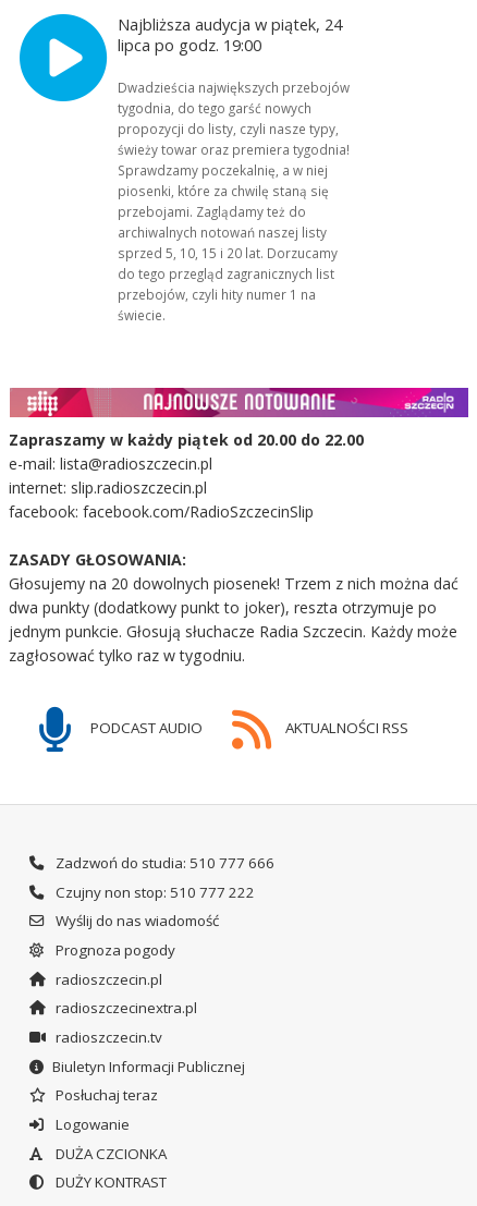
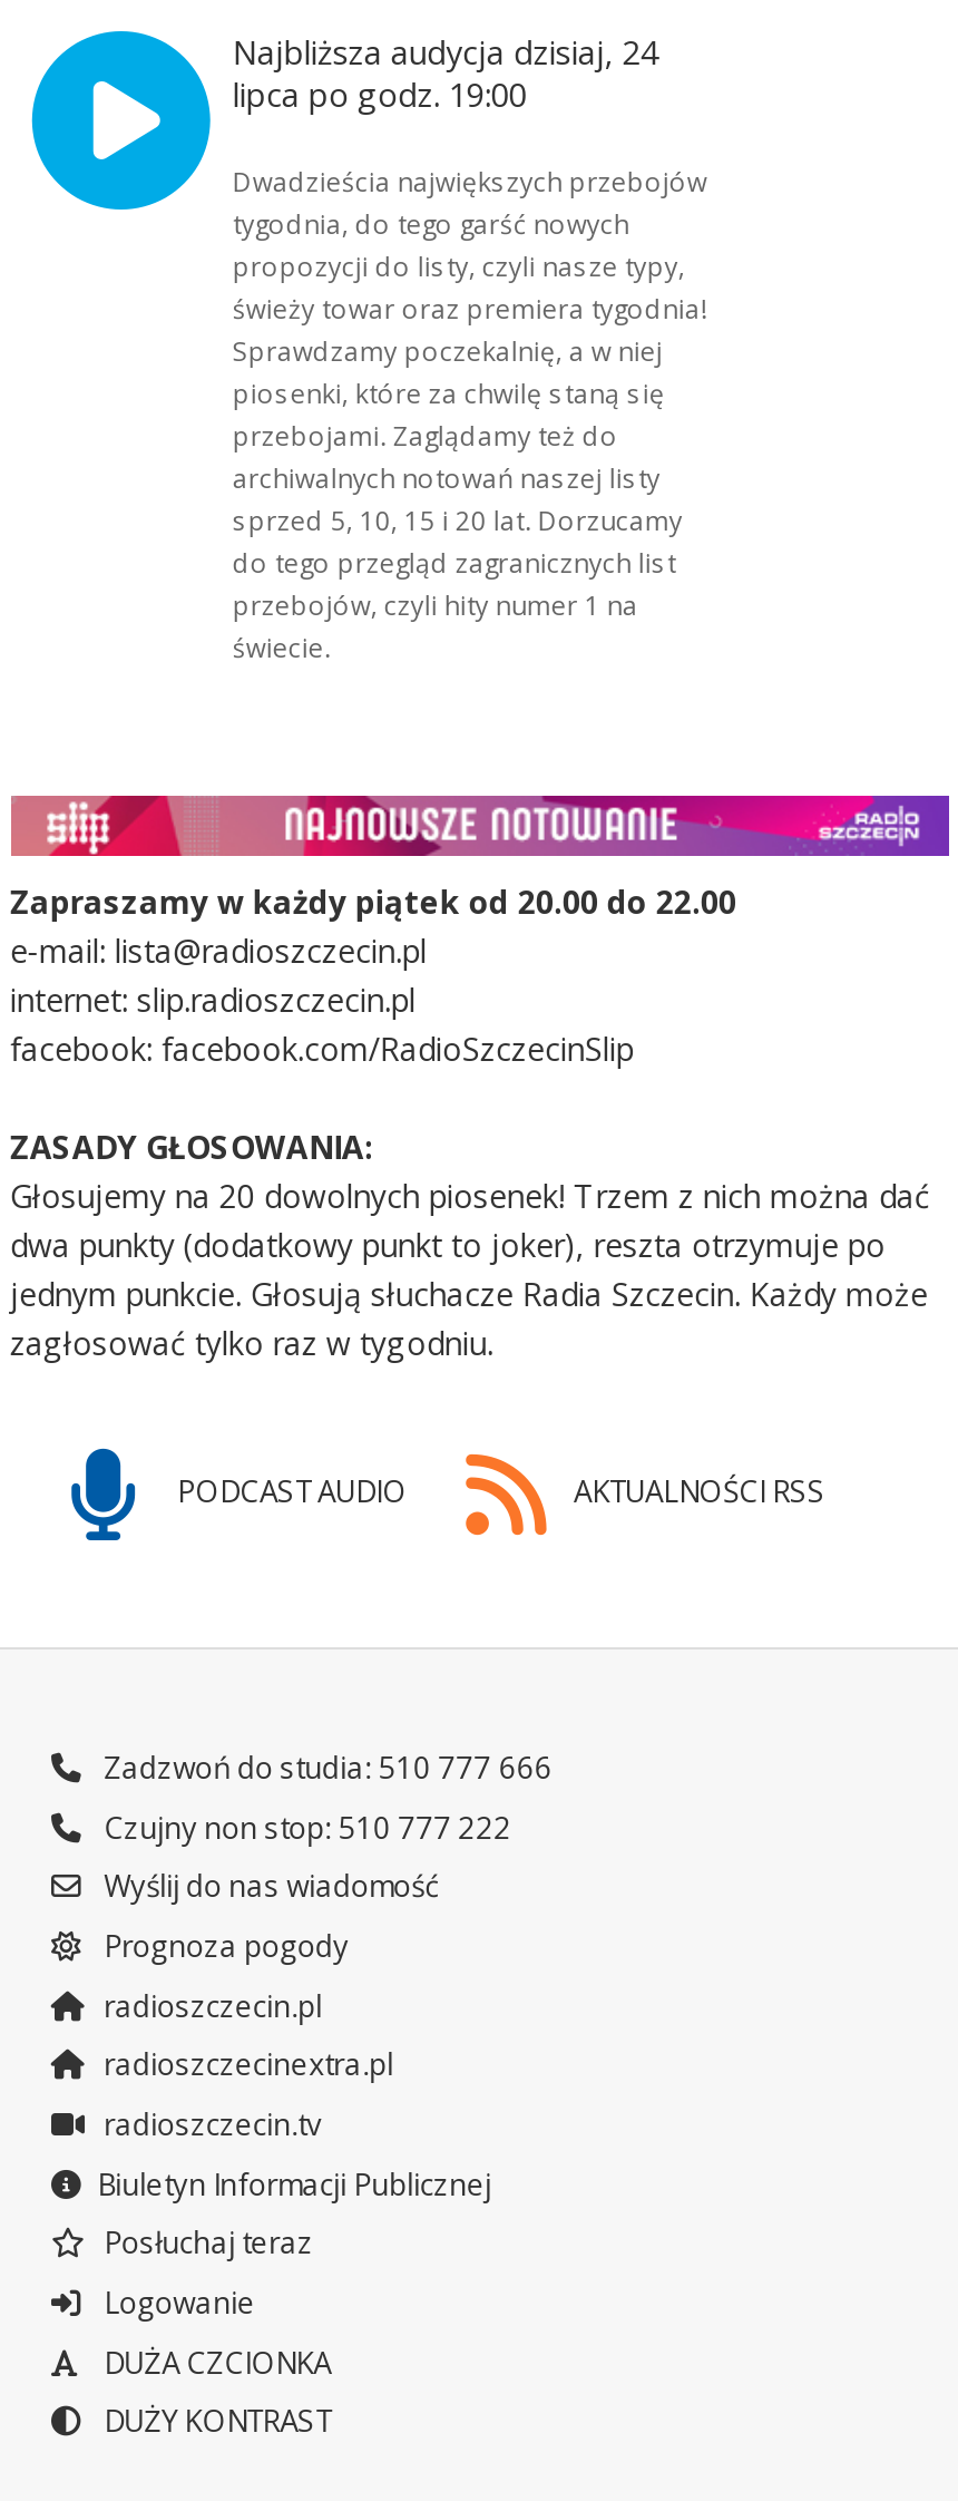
- Najbliższa audycja w piątek, 24
+ Najbliższa audycja dzisiaj, 24
